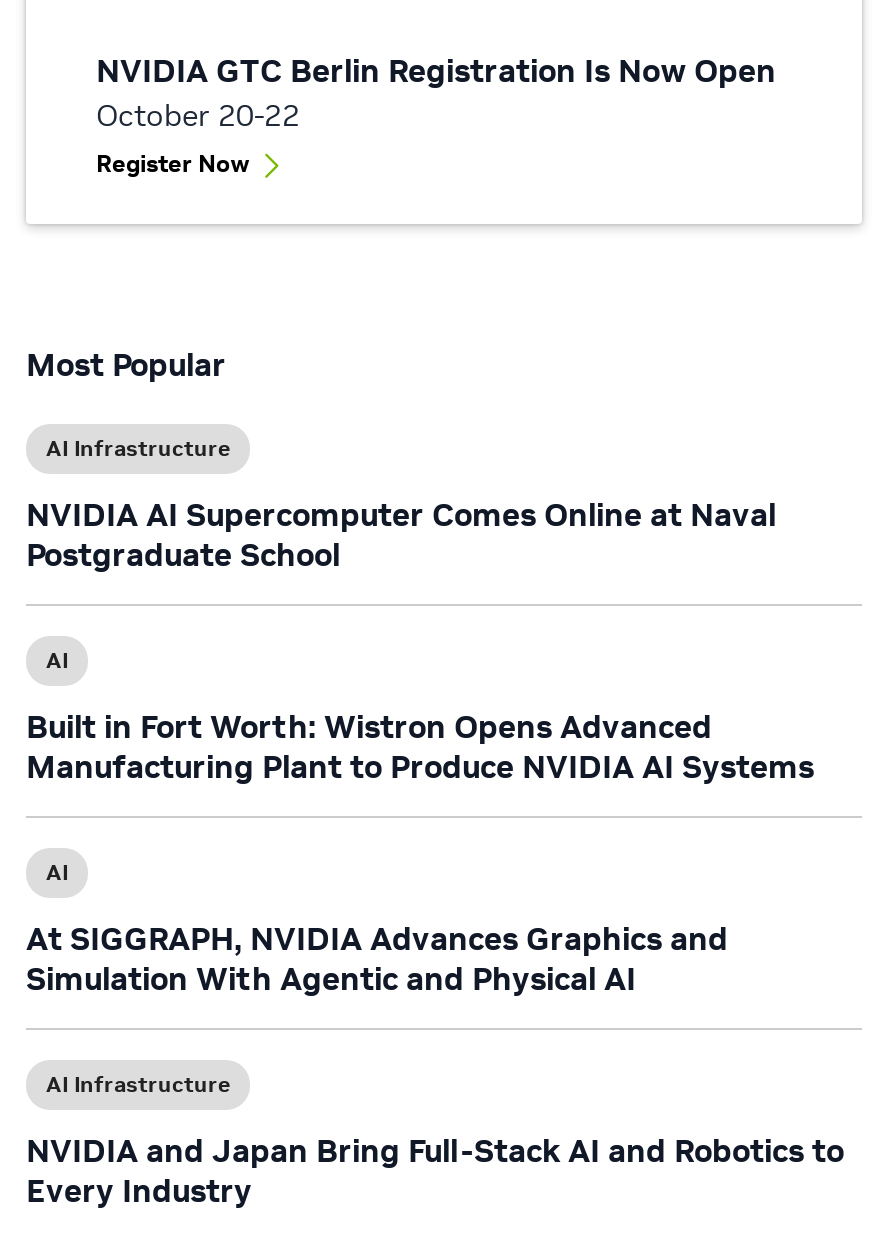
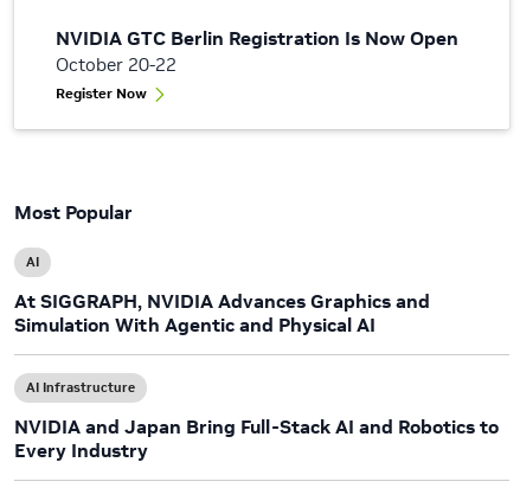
- AI Infrastructure
- NVIDIA AI Supercomputer Comes Online at Naval
- Postgraduate School
- AI
- Built in Fort Worth: Wistron Opens Advanced
- Manufacturing Plant to Produce NVIDIA AI Systems
